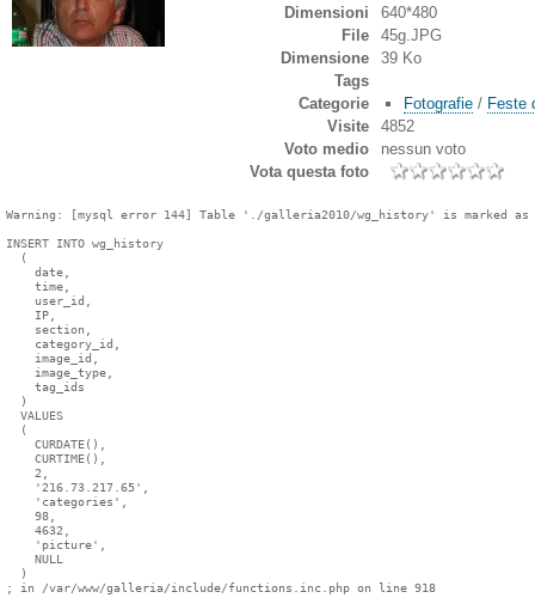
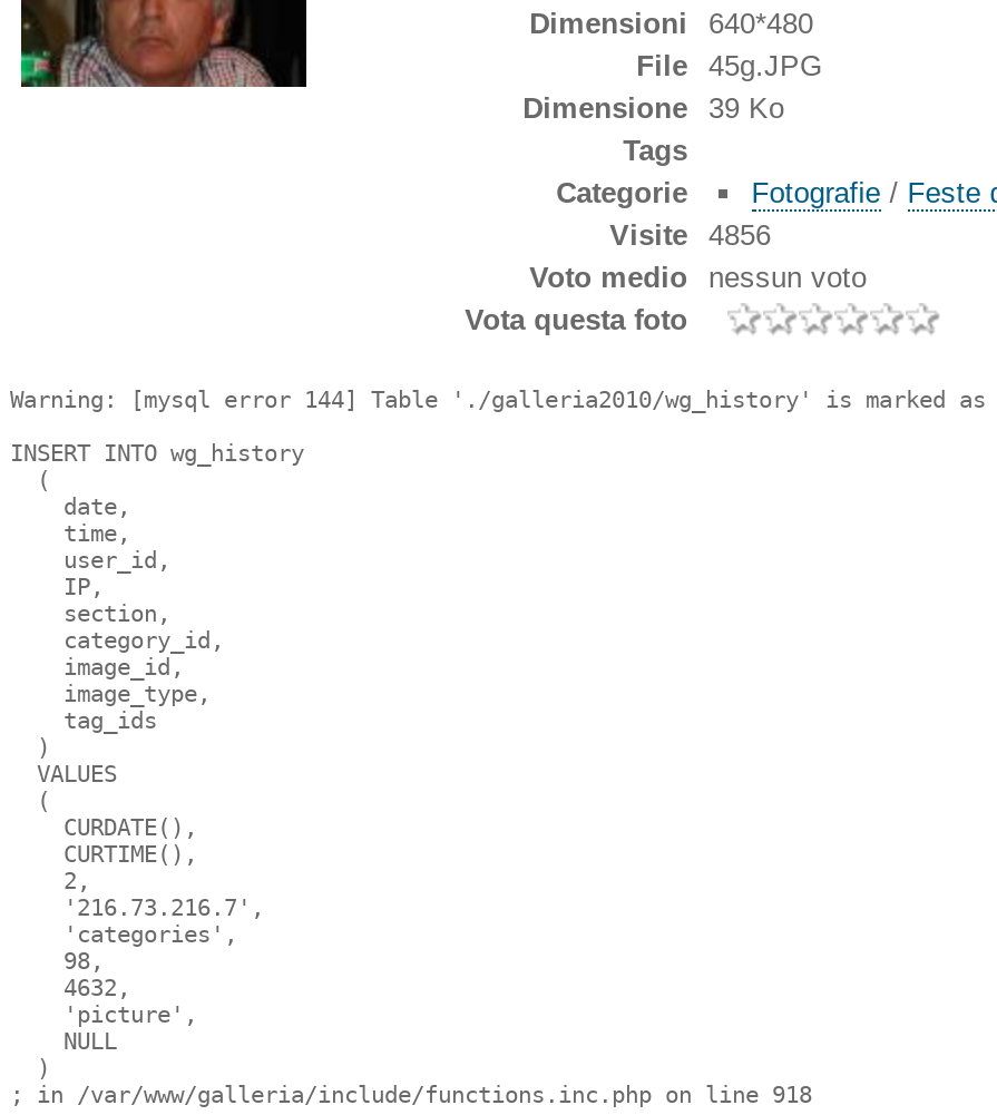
- Visite 4852
+ Visite 4856

- '216.73.217.65',
+ '216.73.216.7',
